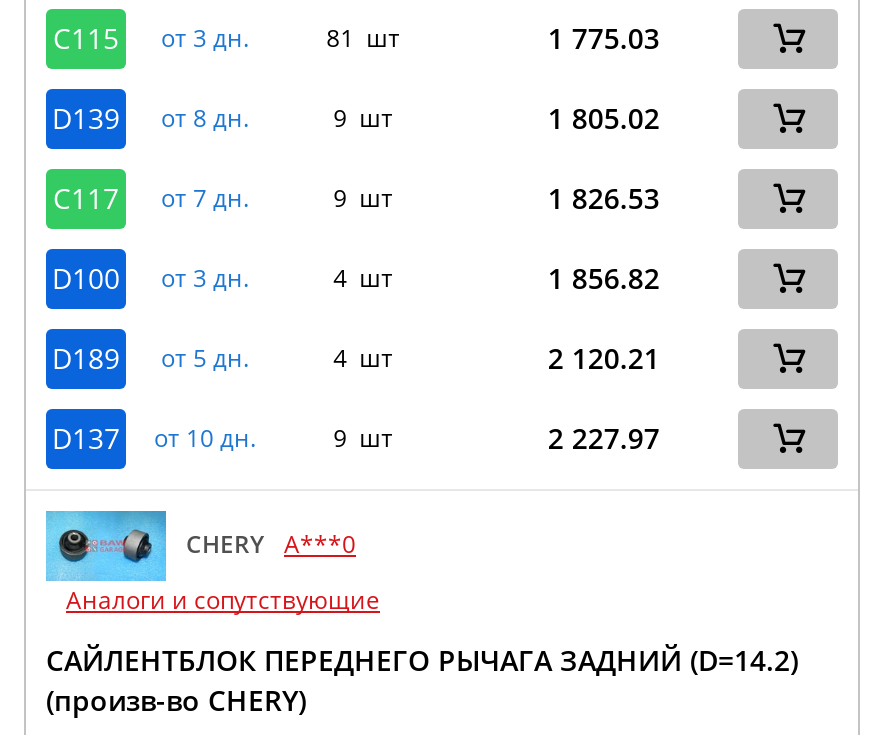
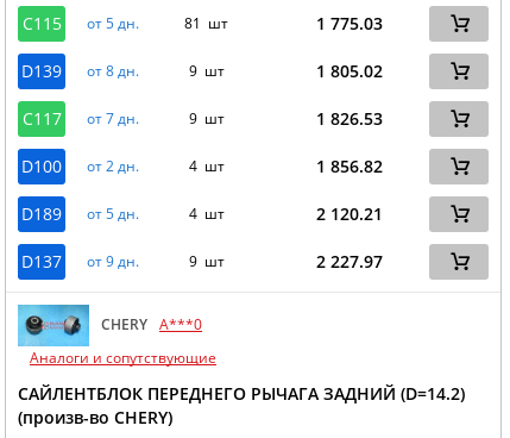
- C115 от 3 дн.
+ C115 от 5 дн.

- D100 от 3 дн.
+ D100 от 2 дн.

- D137 от 10 дн.
+ D137 от 9 дн.
